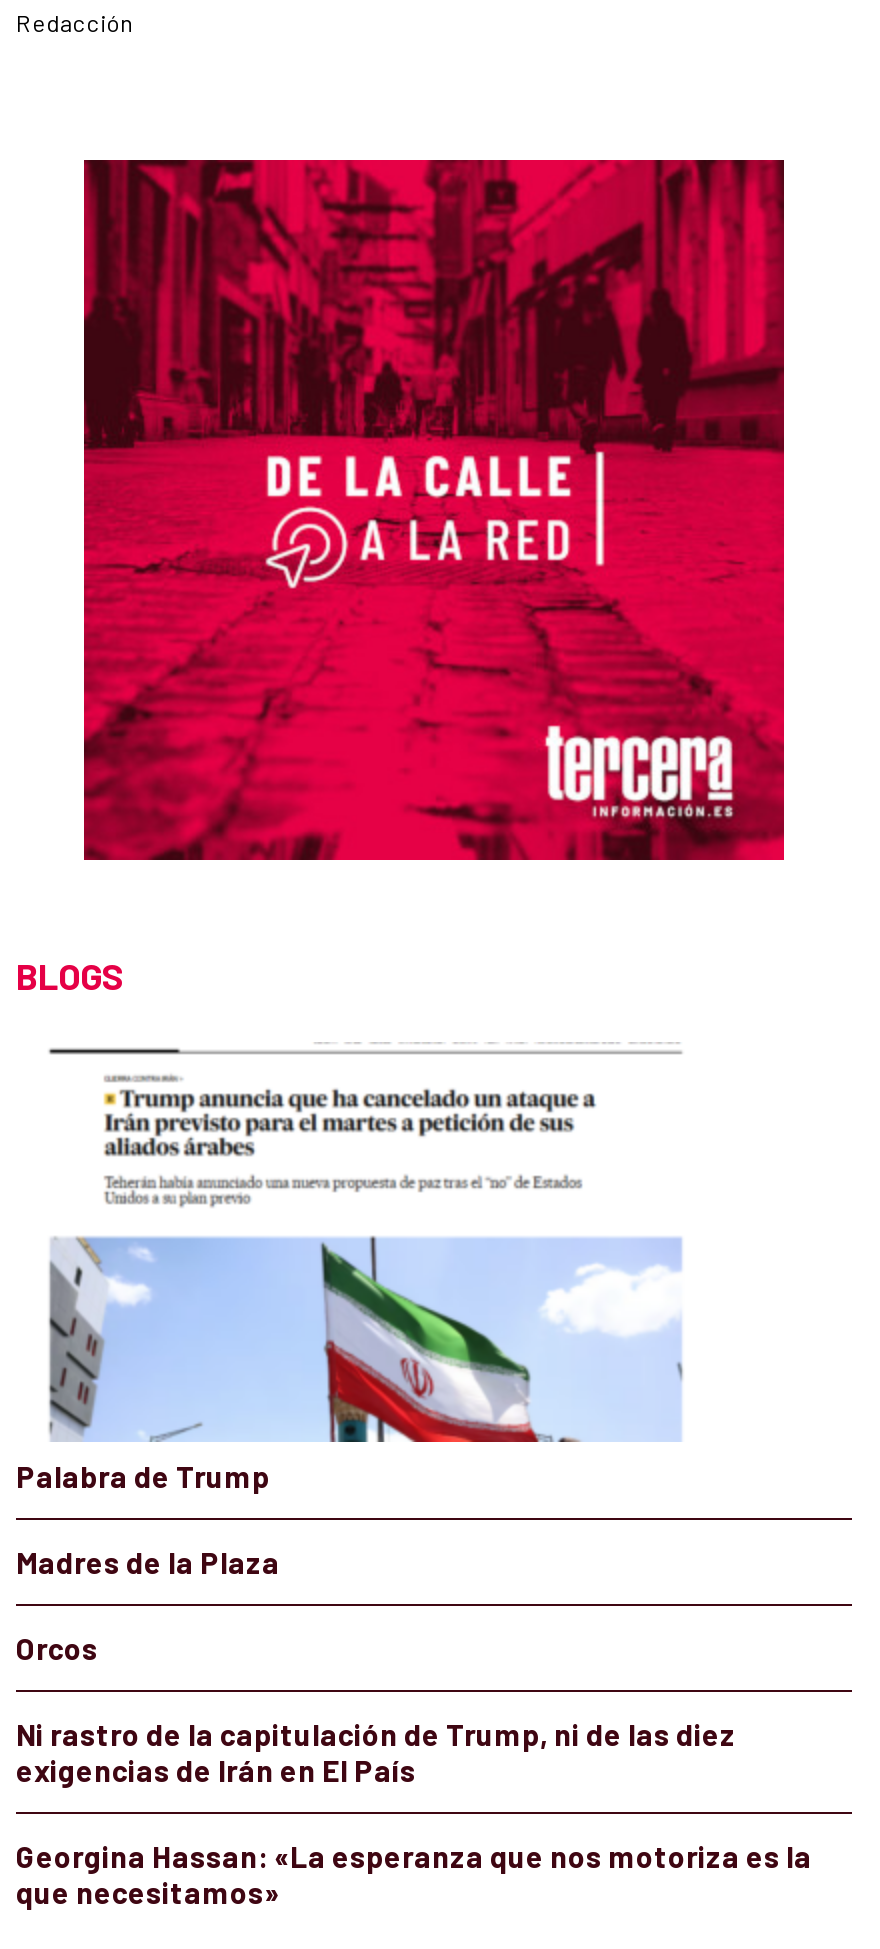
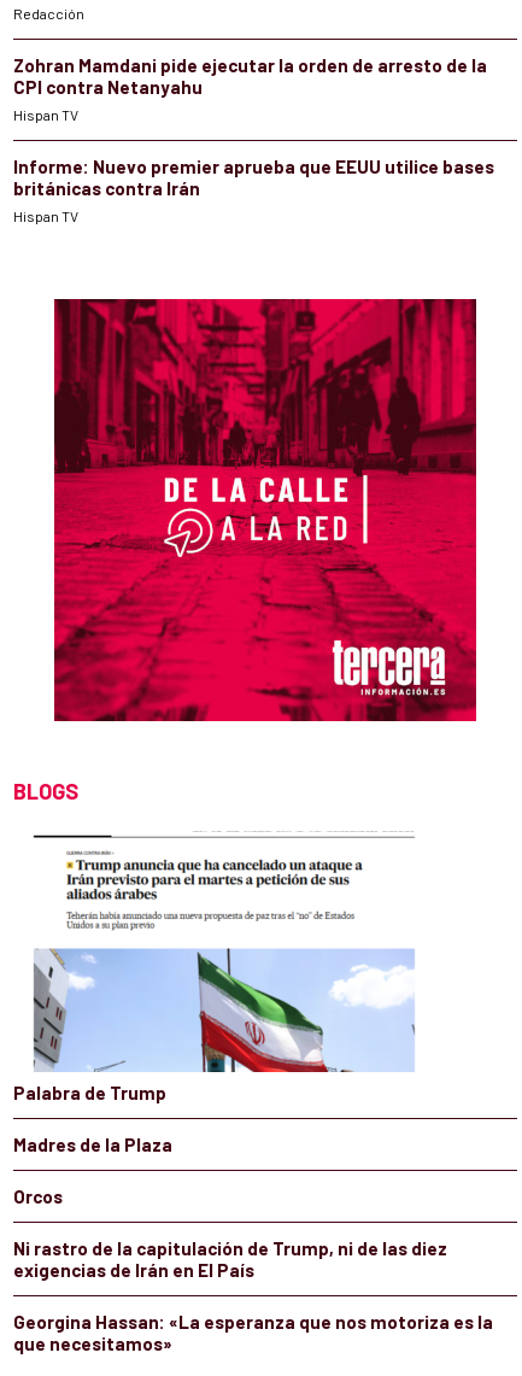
+ Zohran Mamdani pide ejecutar la orden de arresto de la
+ CPI contra Netanyahu
+ Hispan TV
+ Informe: Nuevo premier aprueba que EEUU utilice bases
+ británicas contra Irán
+ Hispan TV
